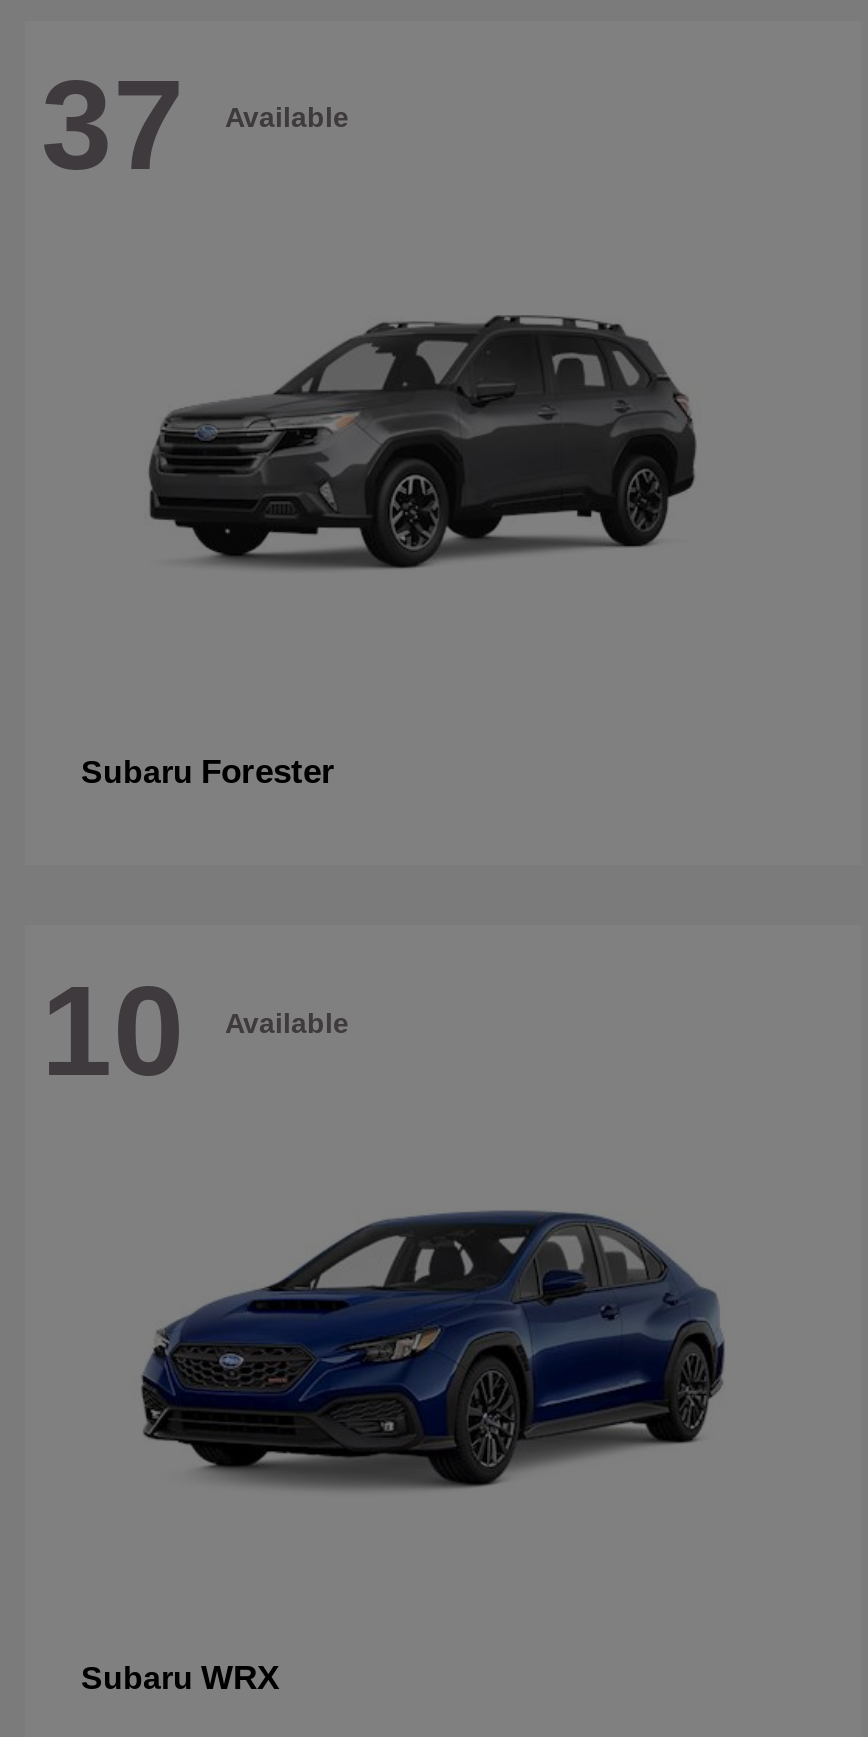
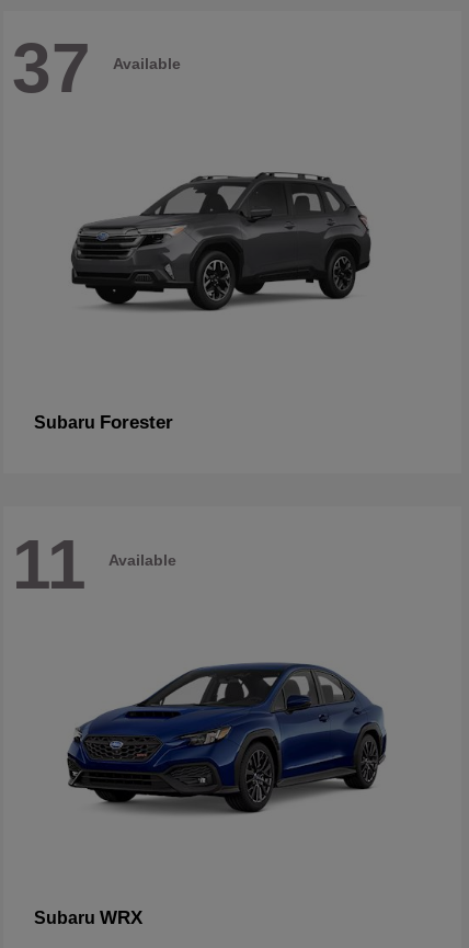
- 10 Available
+ 11 Available
